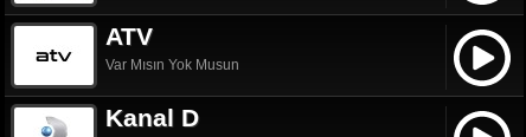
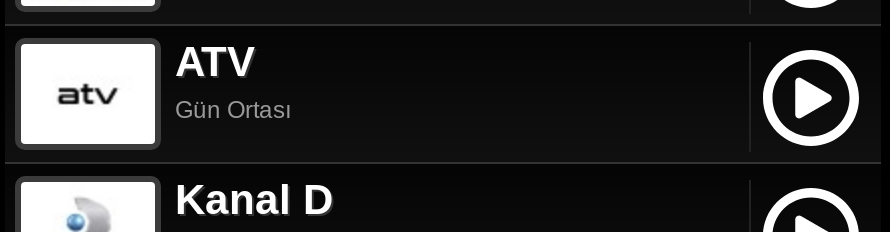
- Var Mısın Yok Musun
+ Gün Ortası
